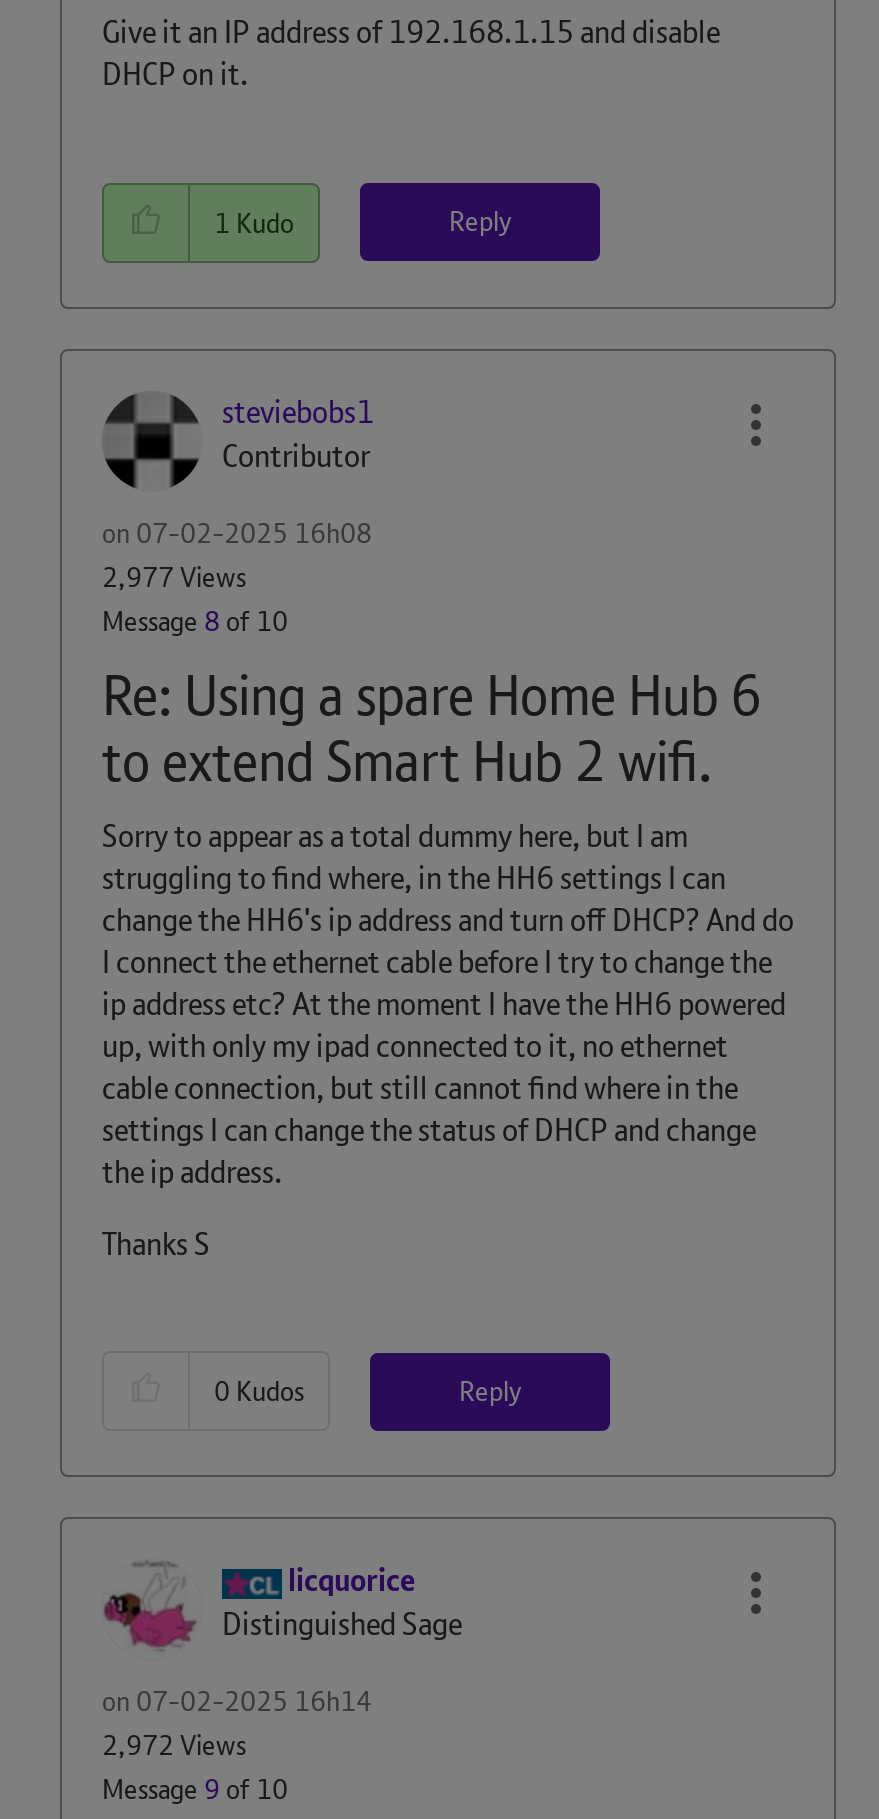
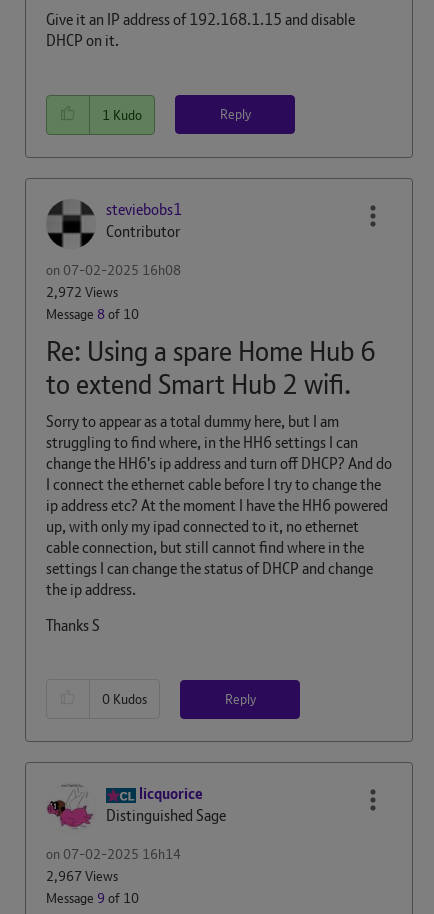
- 2,977 Views
+ 2,972 Views

- 2,972 Views
+ 2,967 Views
